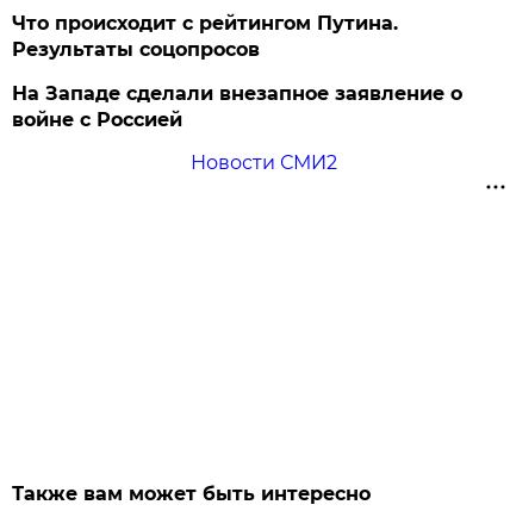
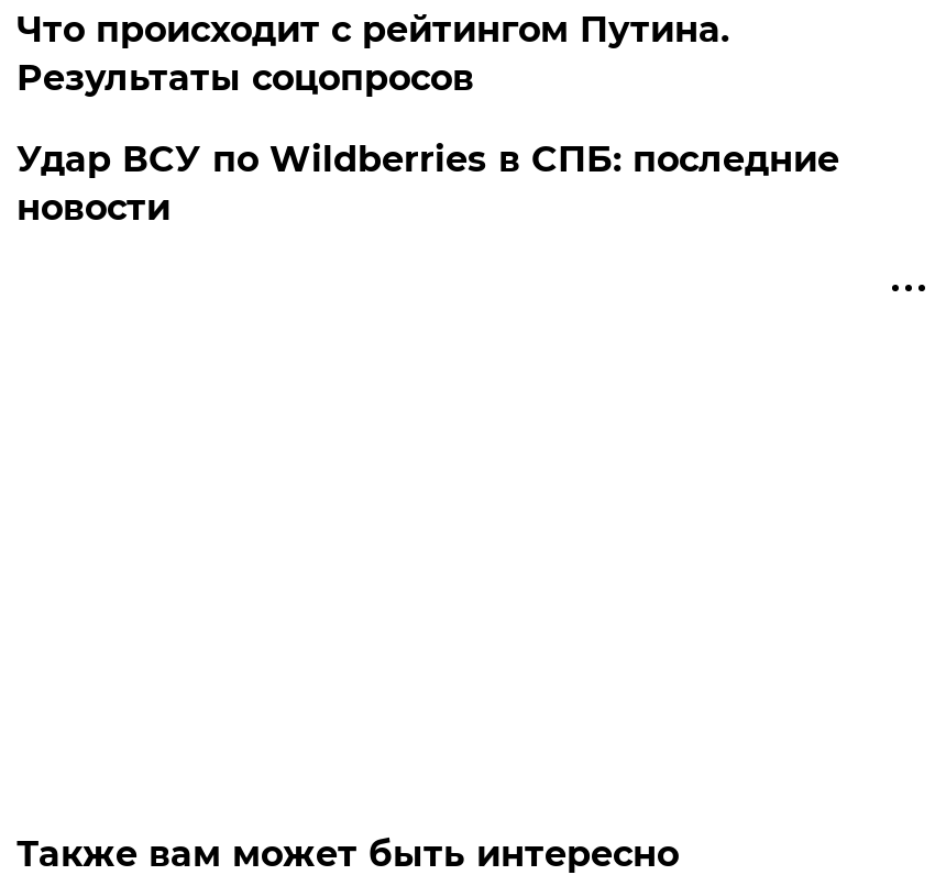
- На Западе сделали внезапное заявление о
- войне с Россией
- Новости СМИ2
+ Удар ВСУ по Wildberries в СПБ: последние
+ новости
